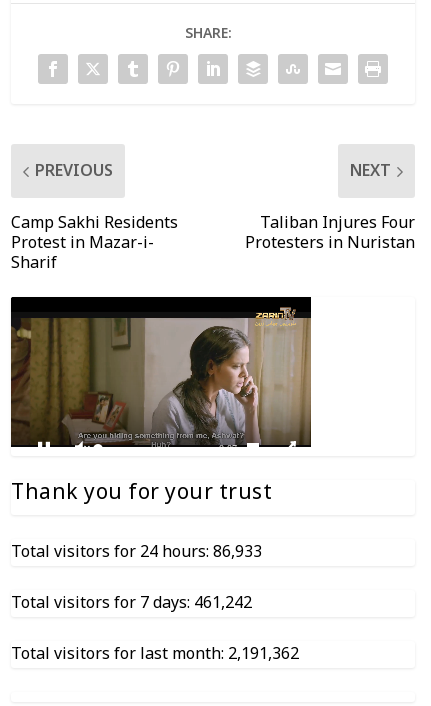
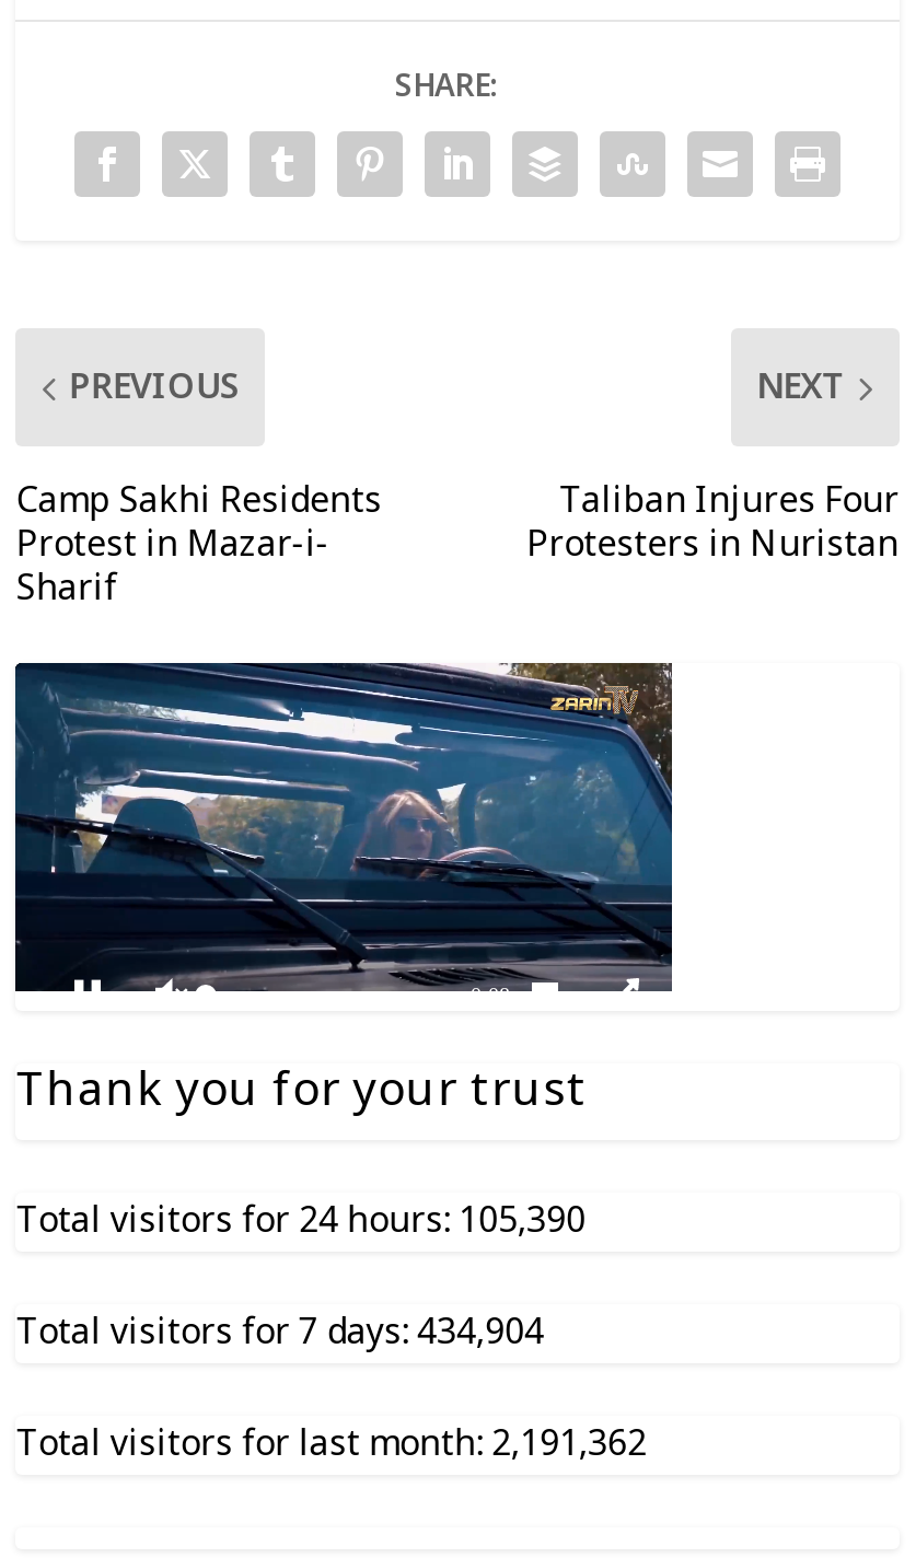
- [image]
+ [image]

- Total visitors for 24 hours: 86,933
+ Total visitors for 24 hours: 105,390

- Total visitors for 7 days: 461,242
+ Total visitors for 7 days: 434,904
